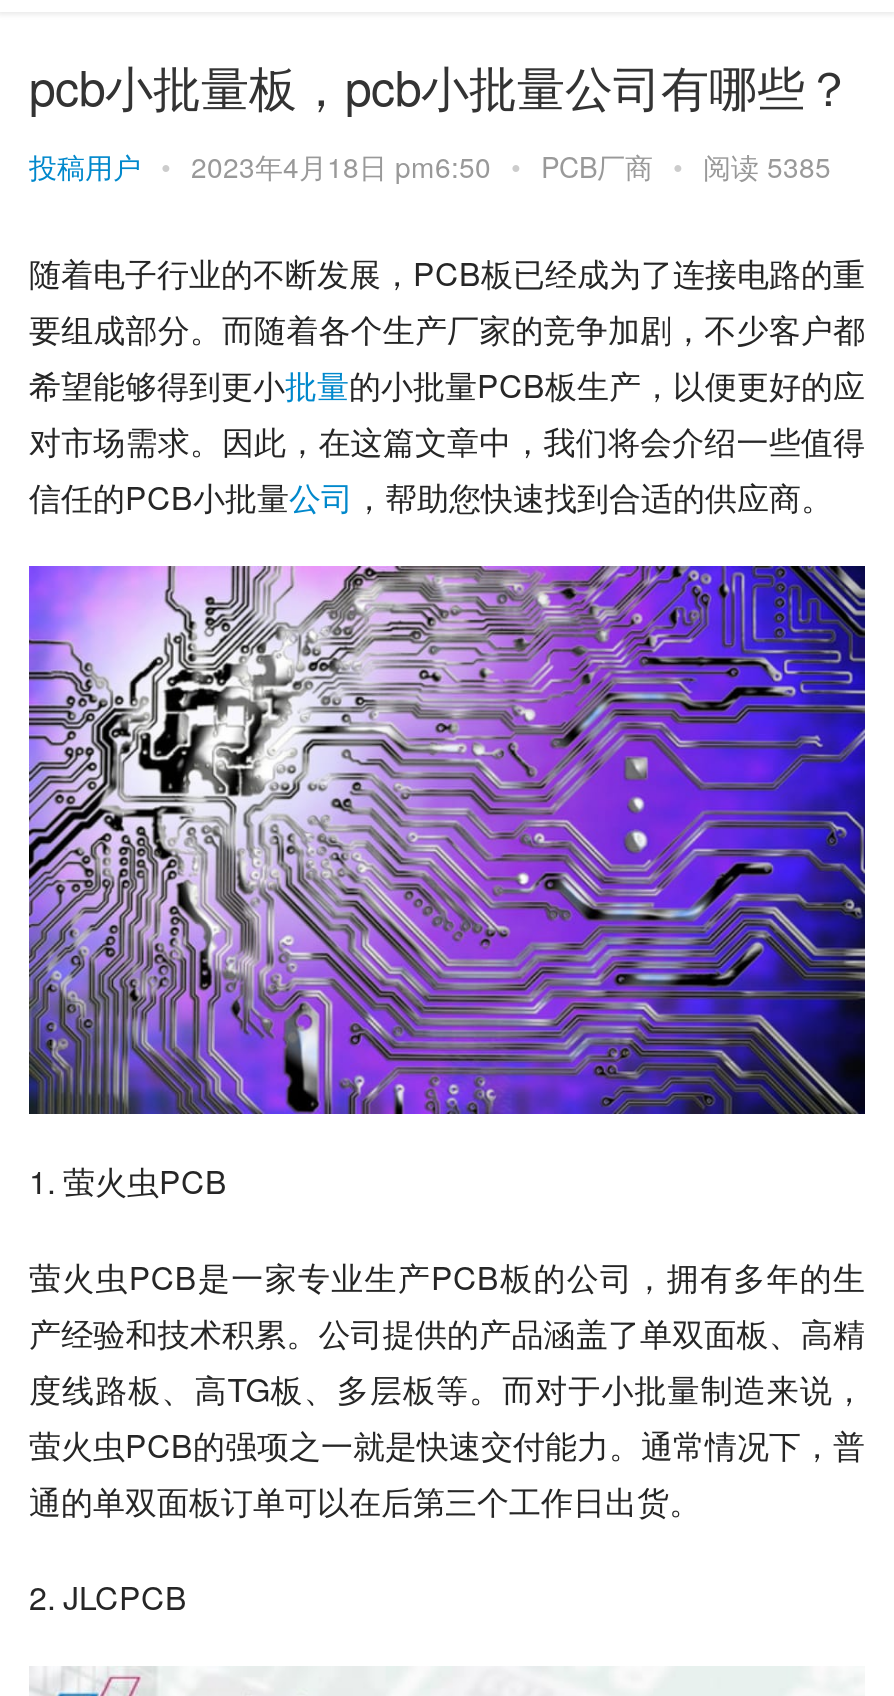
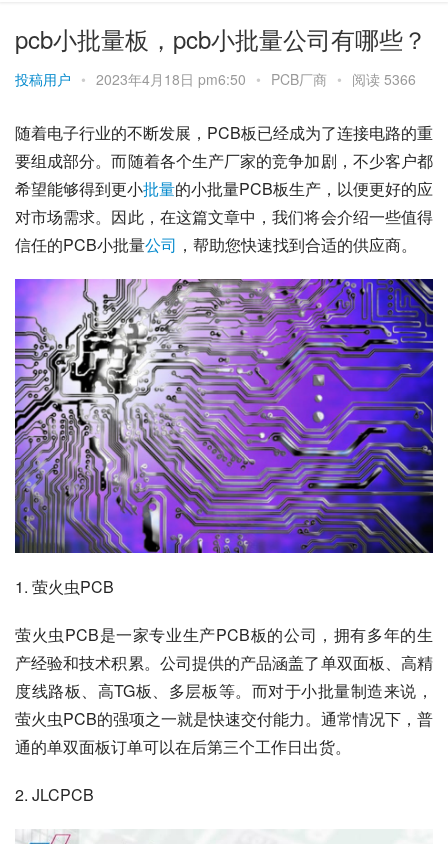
- 投稿用户 • 2023年4月18日 pm6:50 • PCB厂商 • 阅读 5385
+ 投稿用户 • 2023年4月18日 pm6:50 • PCB厂商 • 阅读 5366
